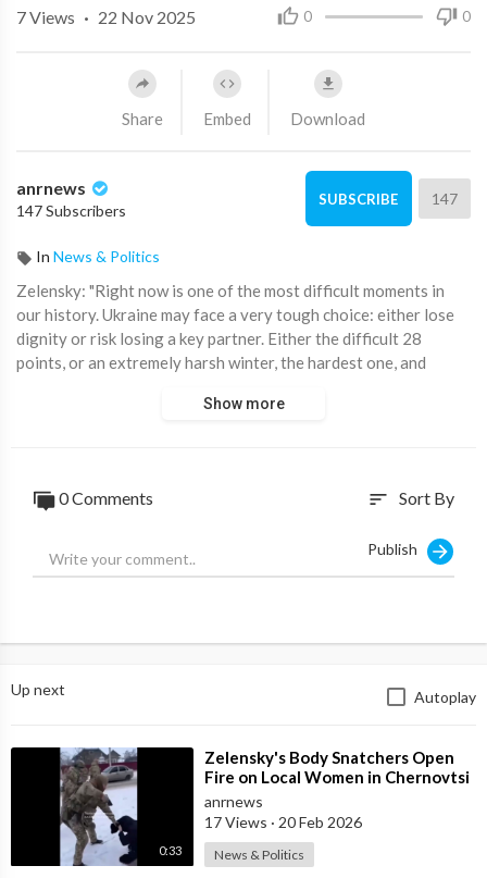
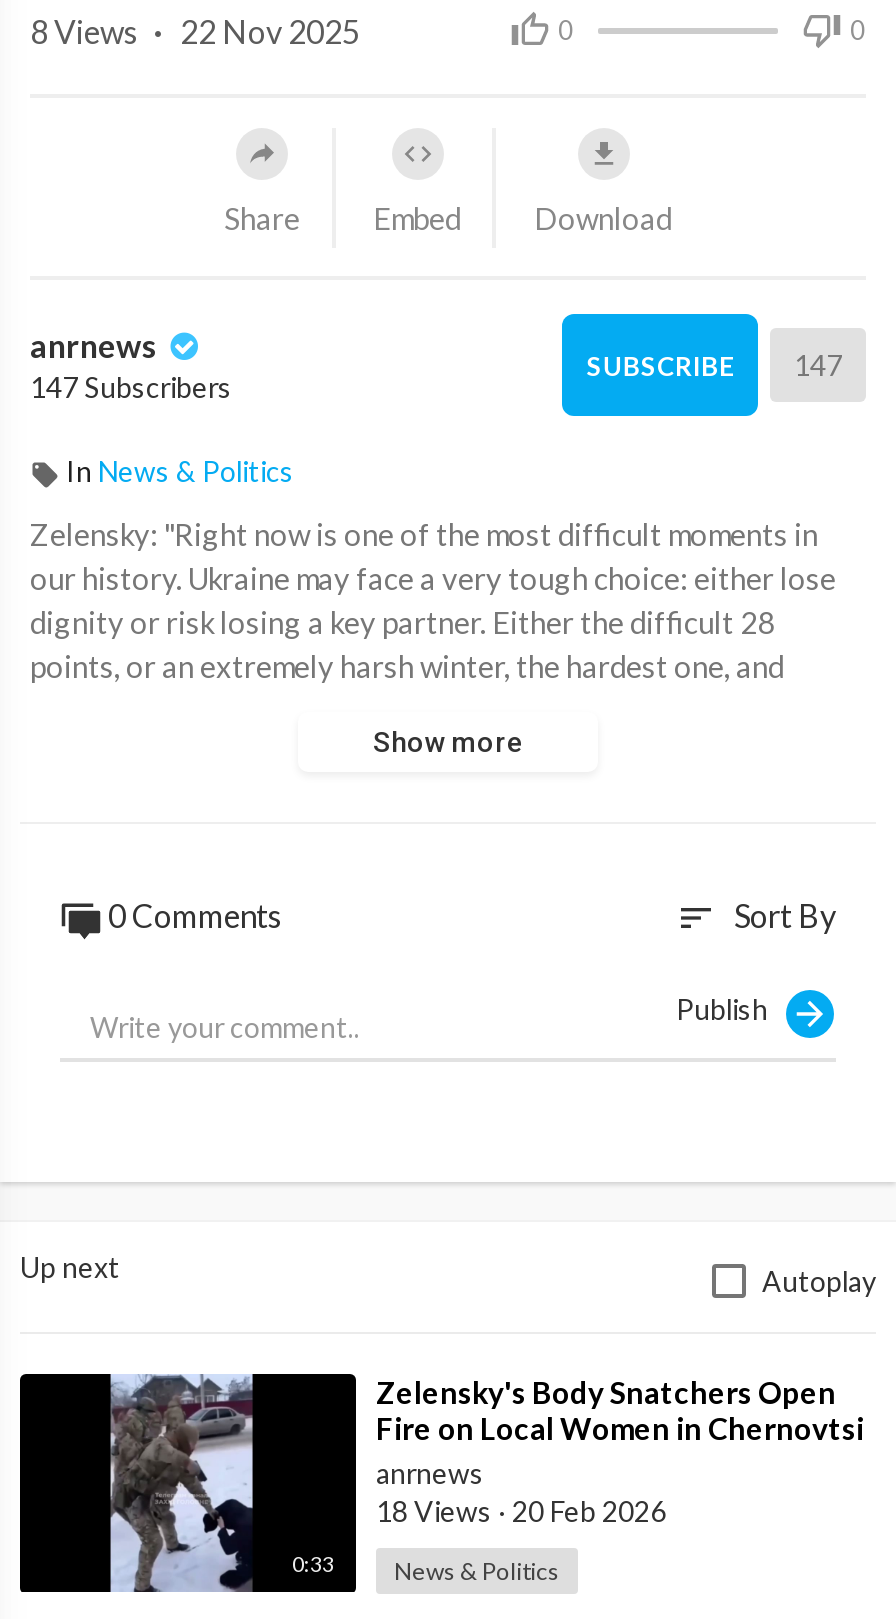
- 7 Views · 22 Nov 2025
+ 8 Views · 22 Nov 2025

- 17 Views · 20 Feb 2026
+ 18 Views · 20 Feb 2026
